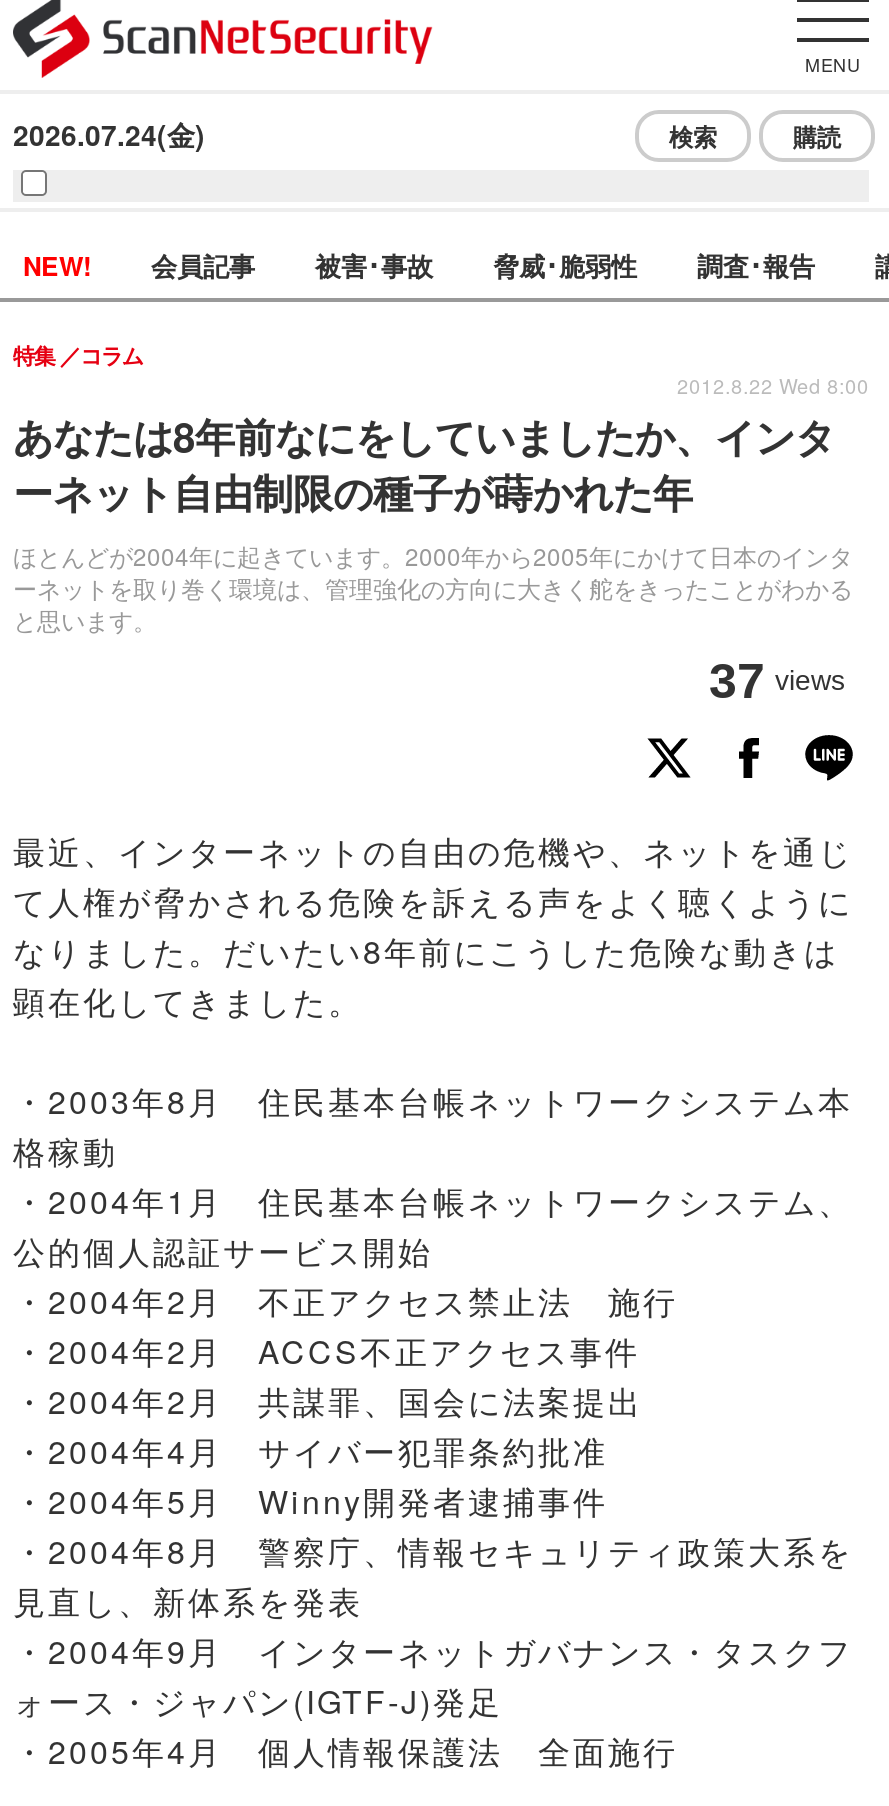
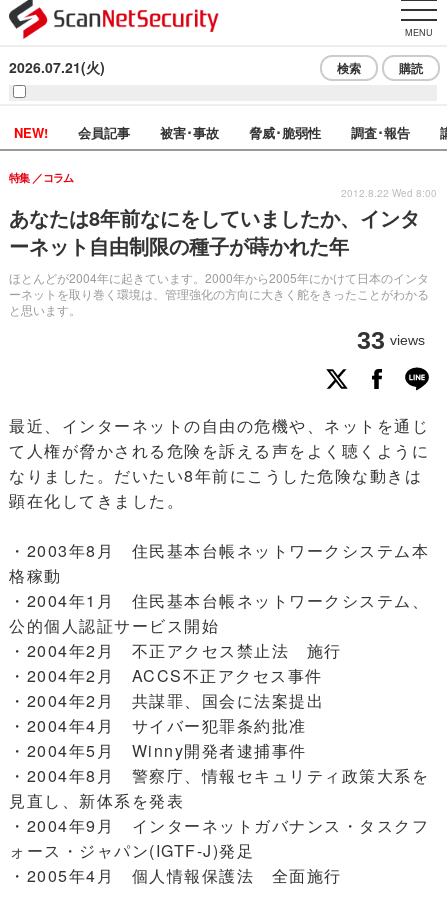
- 2026.07.24(金)
+ 2026.07.21(火)

- 37 views
+ 33 views
